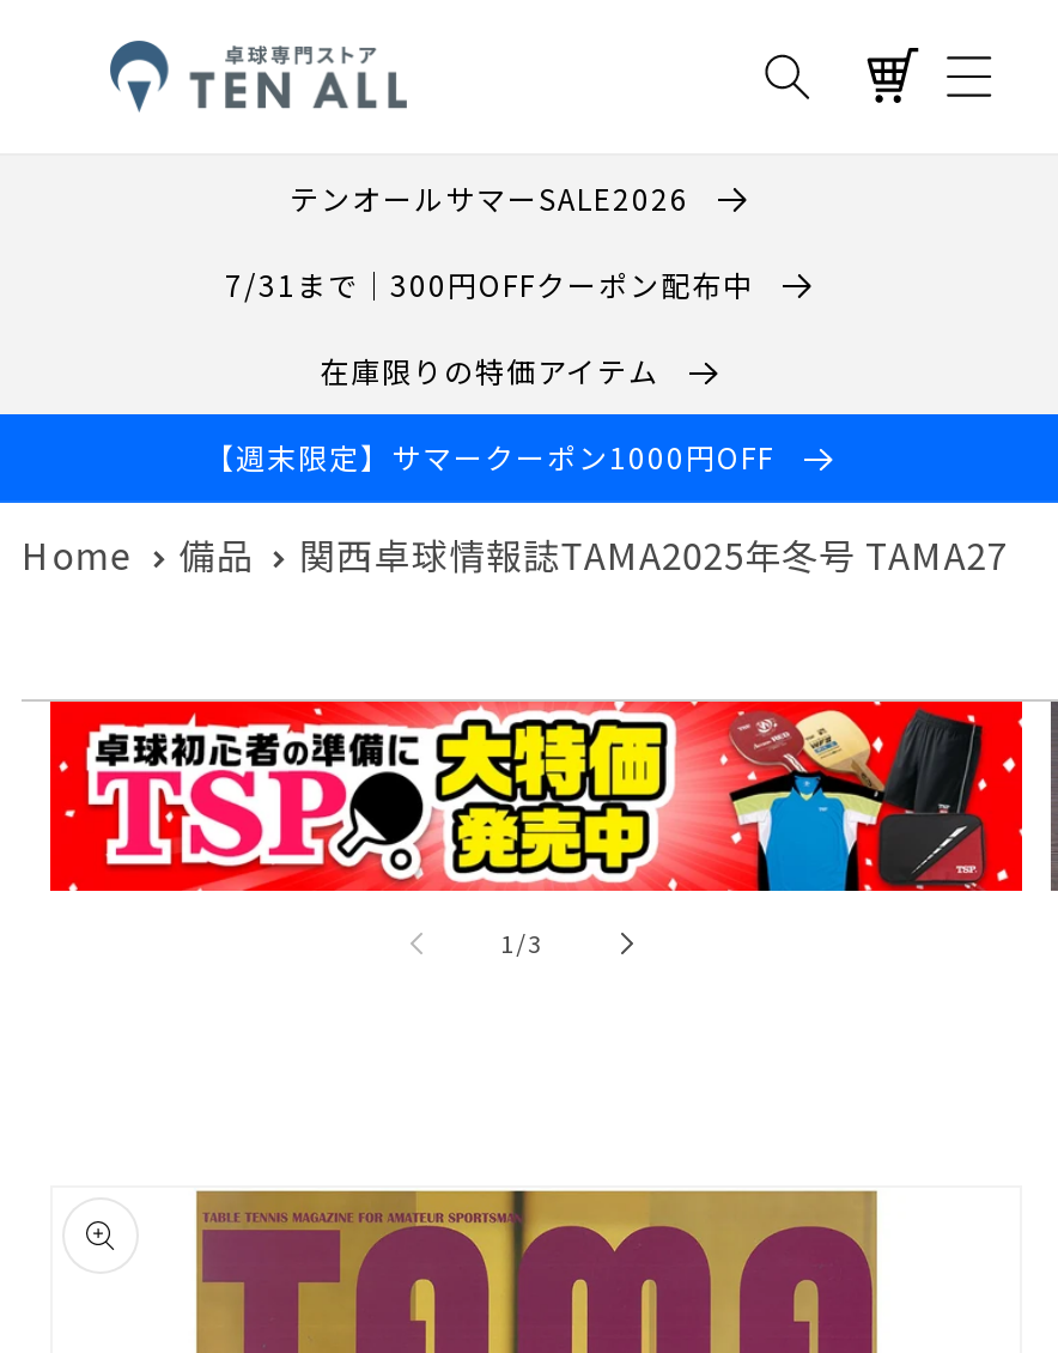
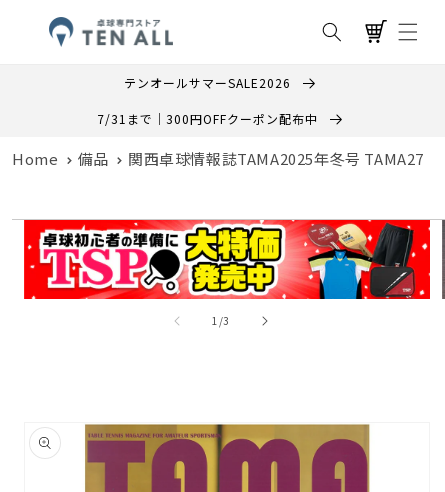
- 在庫限りの特価アイテム
- 【週末限定】サマークーポン1000円OFF
